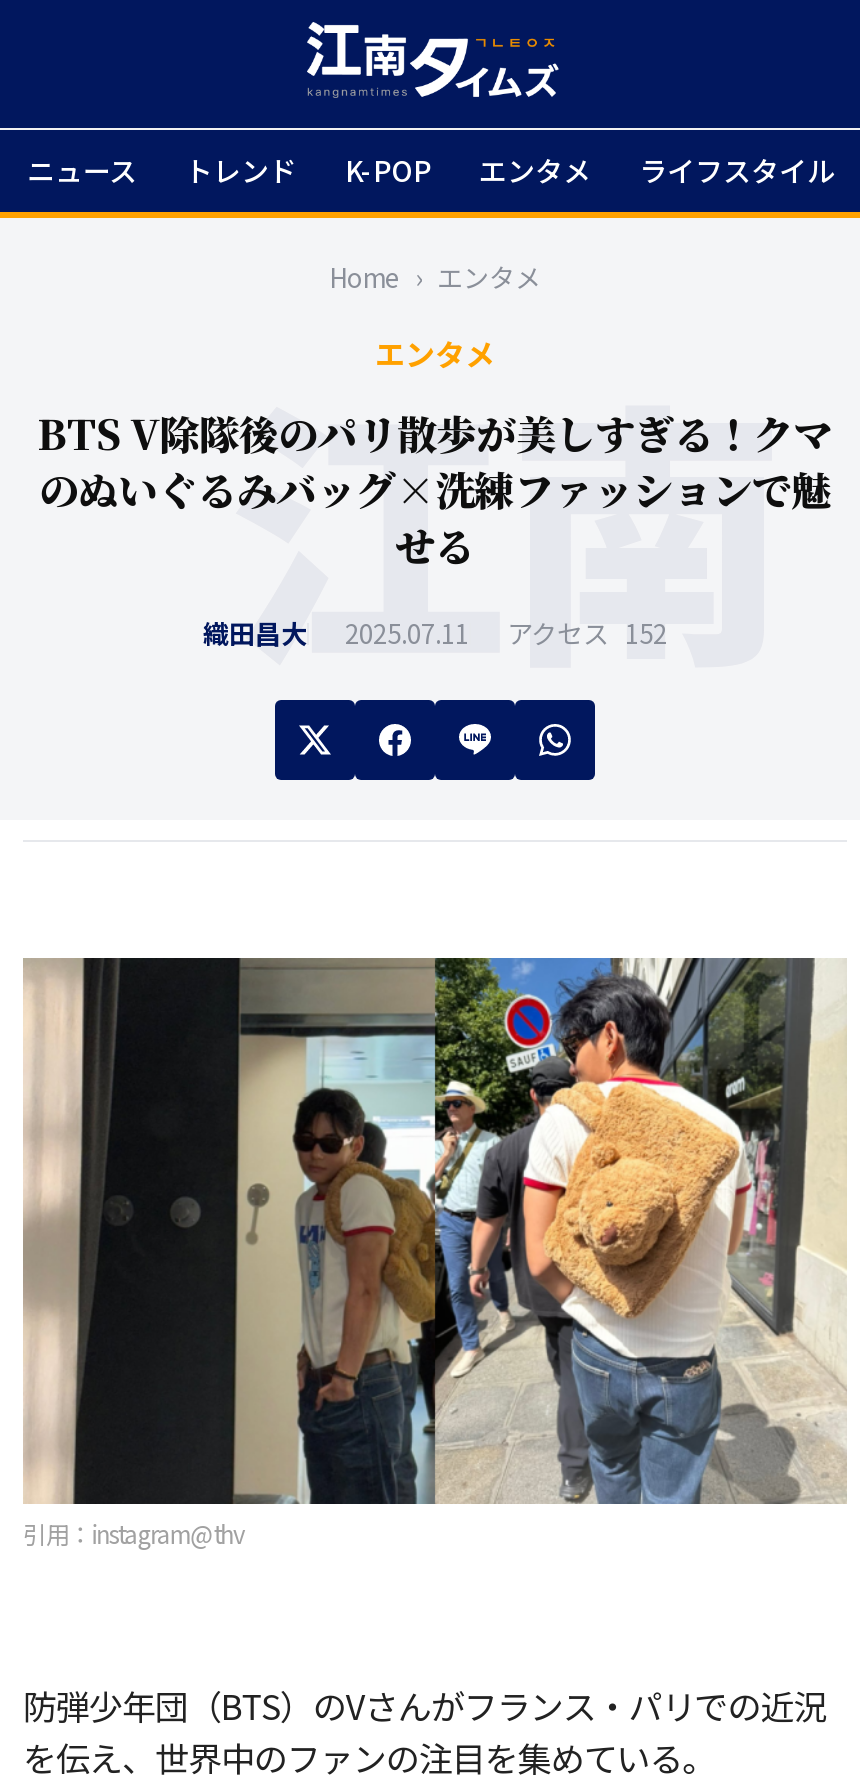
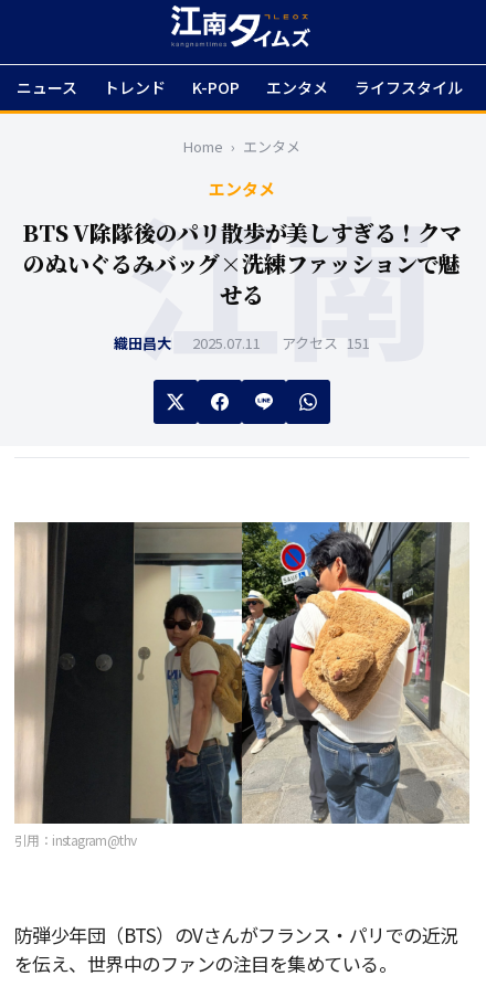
- 織田昌大 2025.07.11 アクセス 152
+ 織田昌大 2025.07.11 アクセス 151
